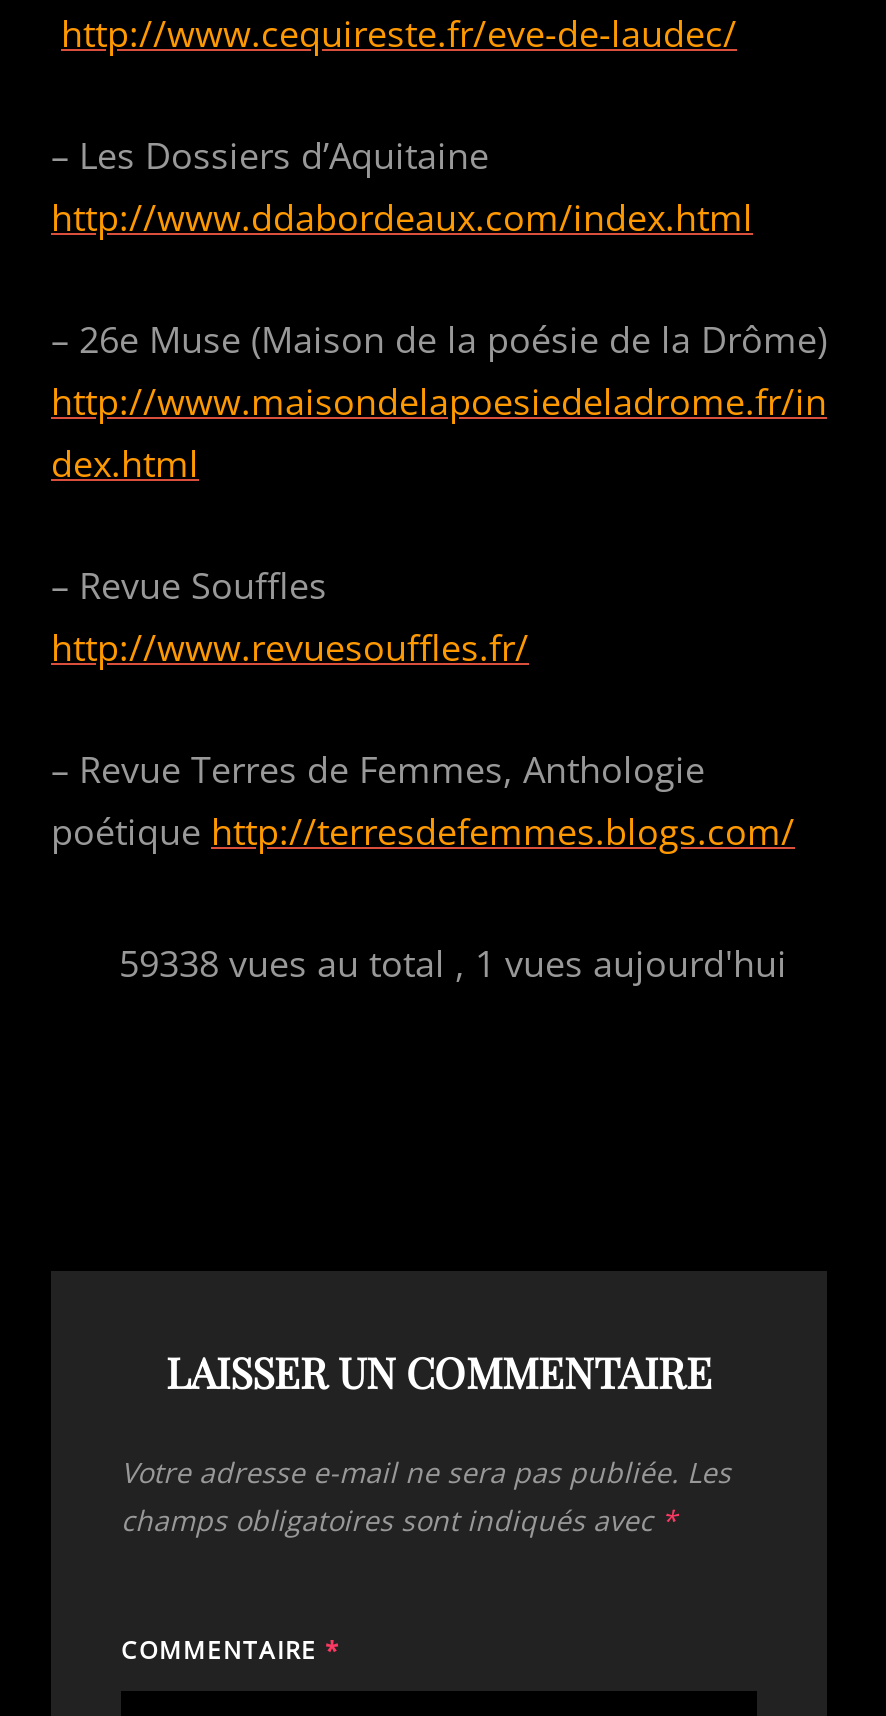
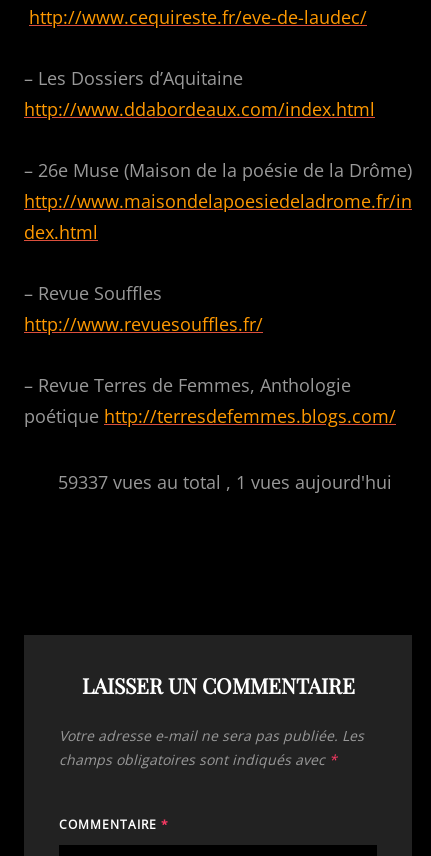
- 59338 vues au total, 1 vues aujourd'hui
+ 59337 vues au total, 1 vues aujourd'hui
